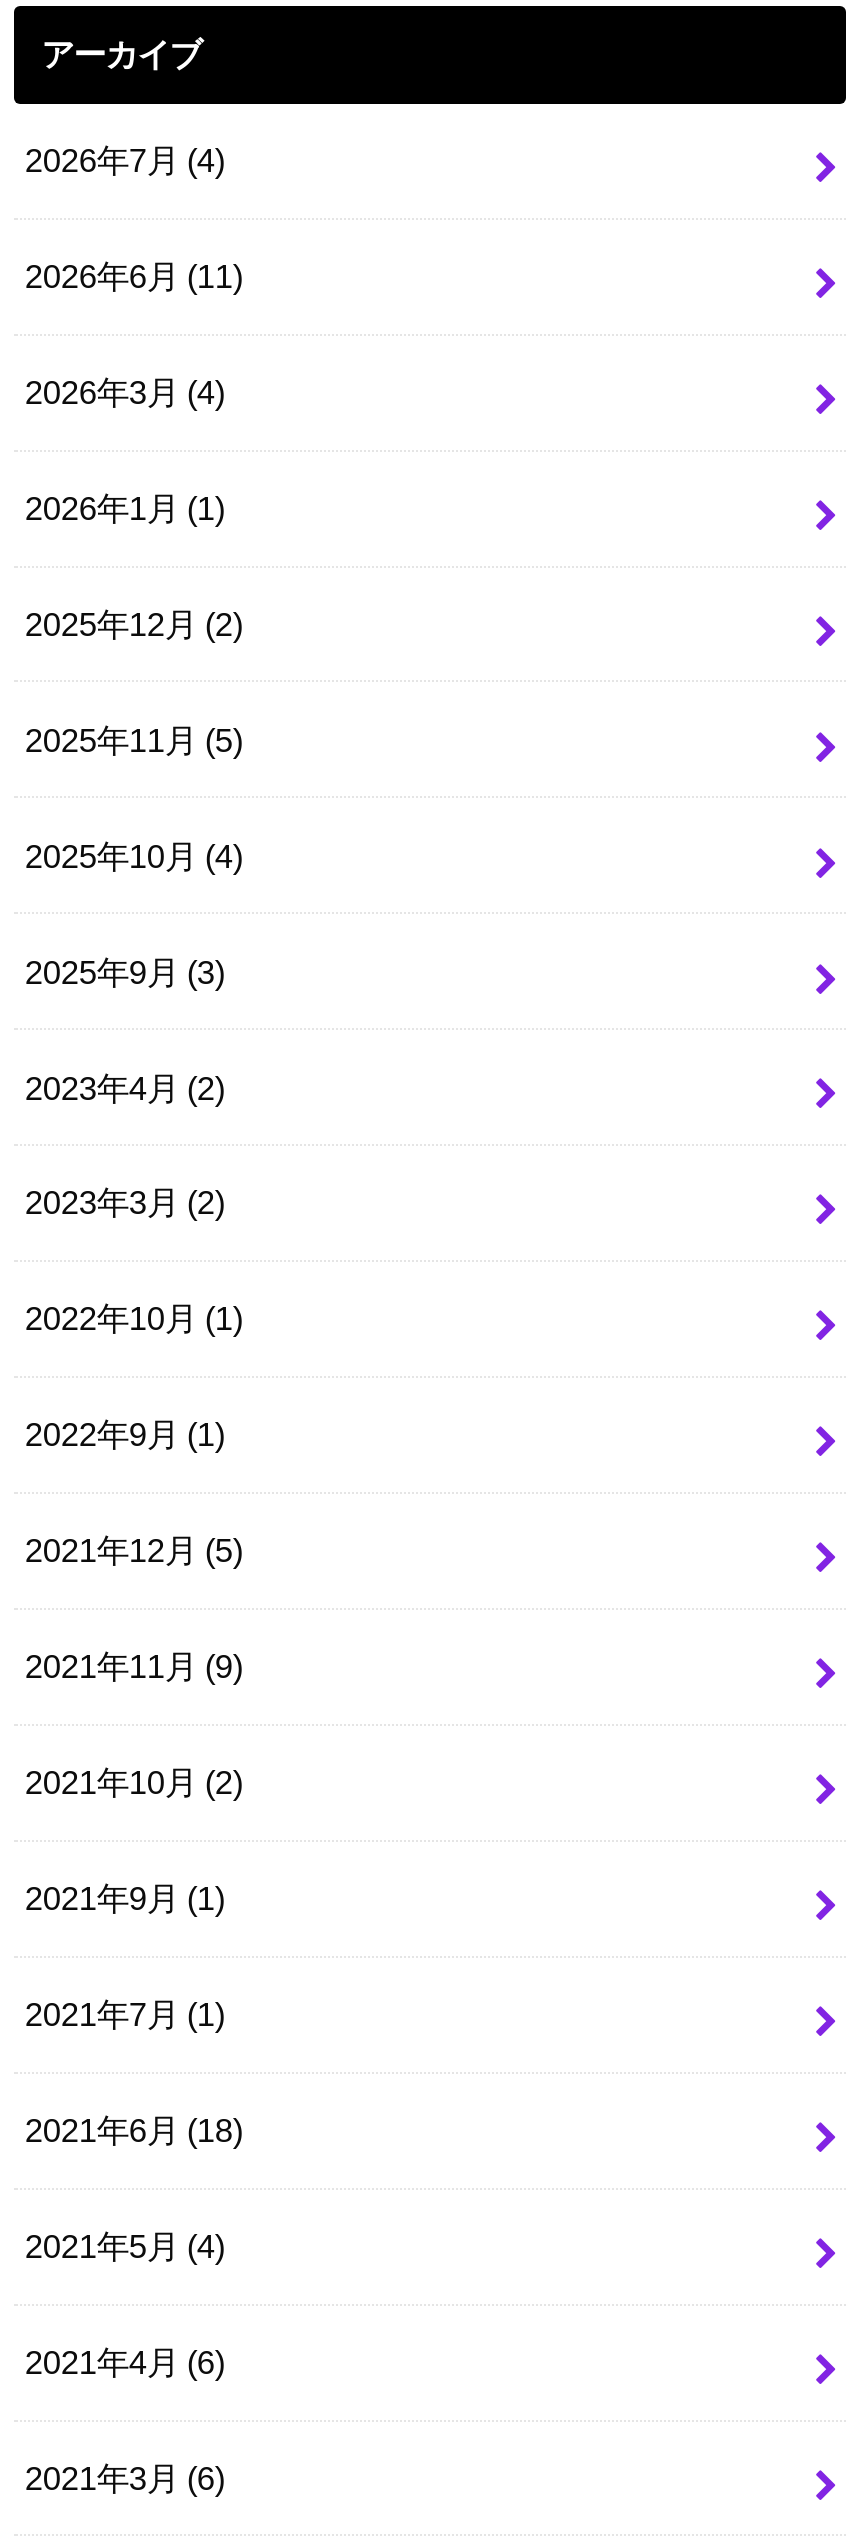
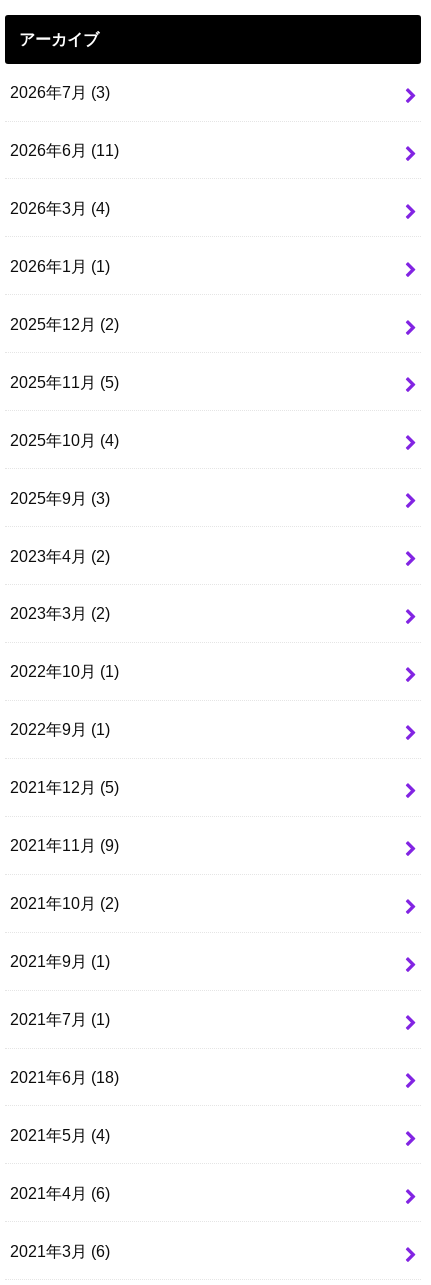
- 2026年7月 (4)
+ 2026年7月 (3)
